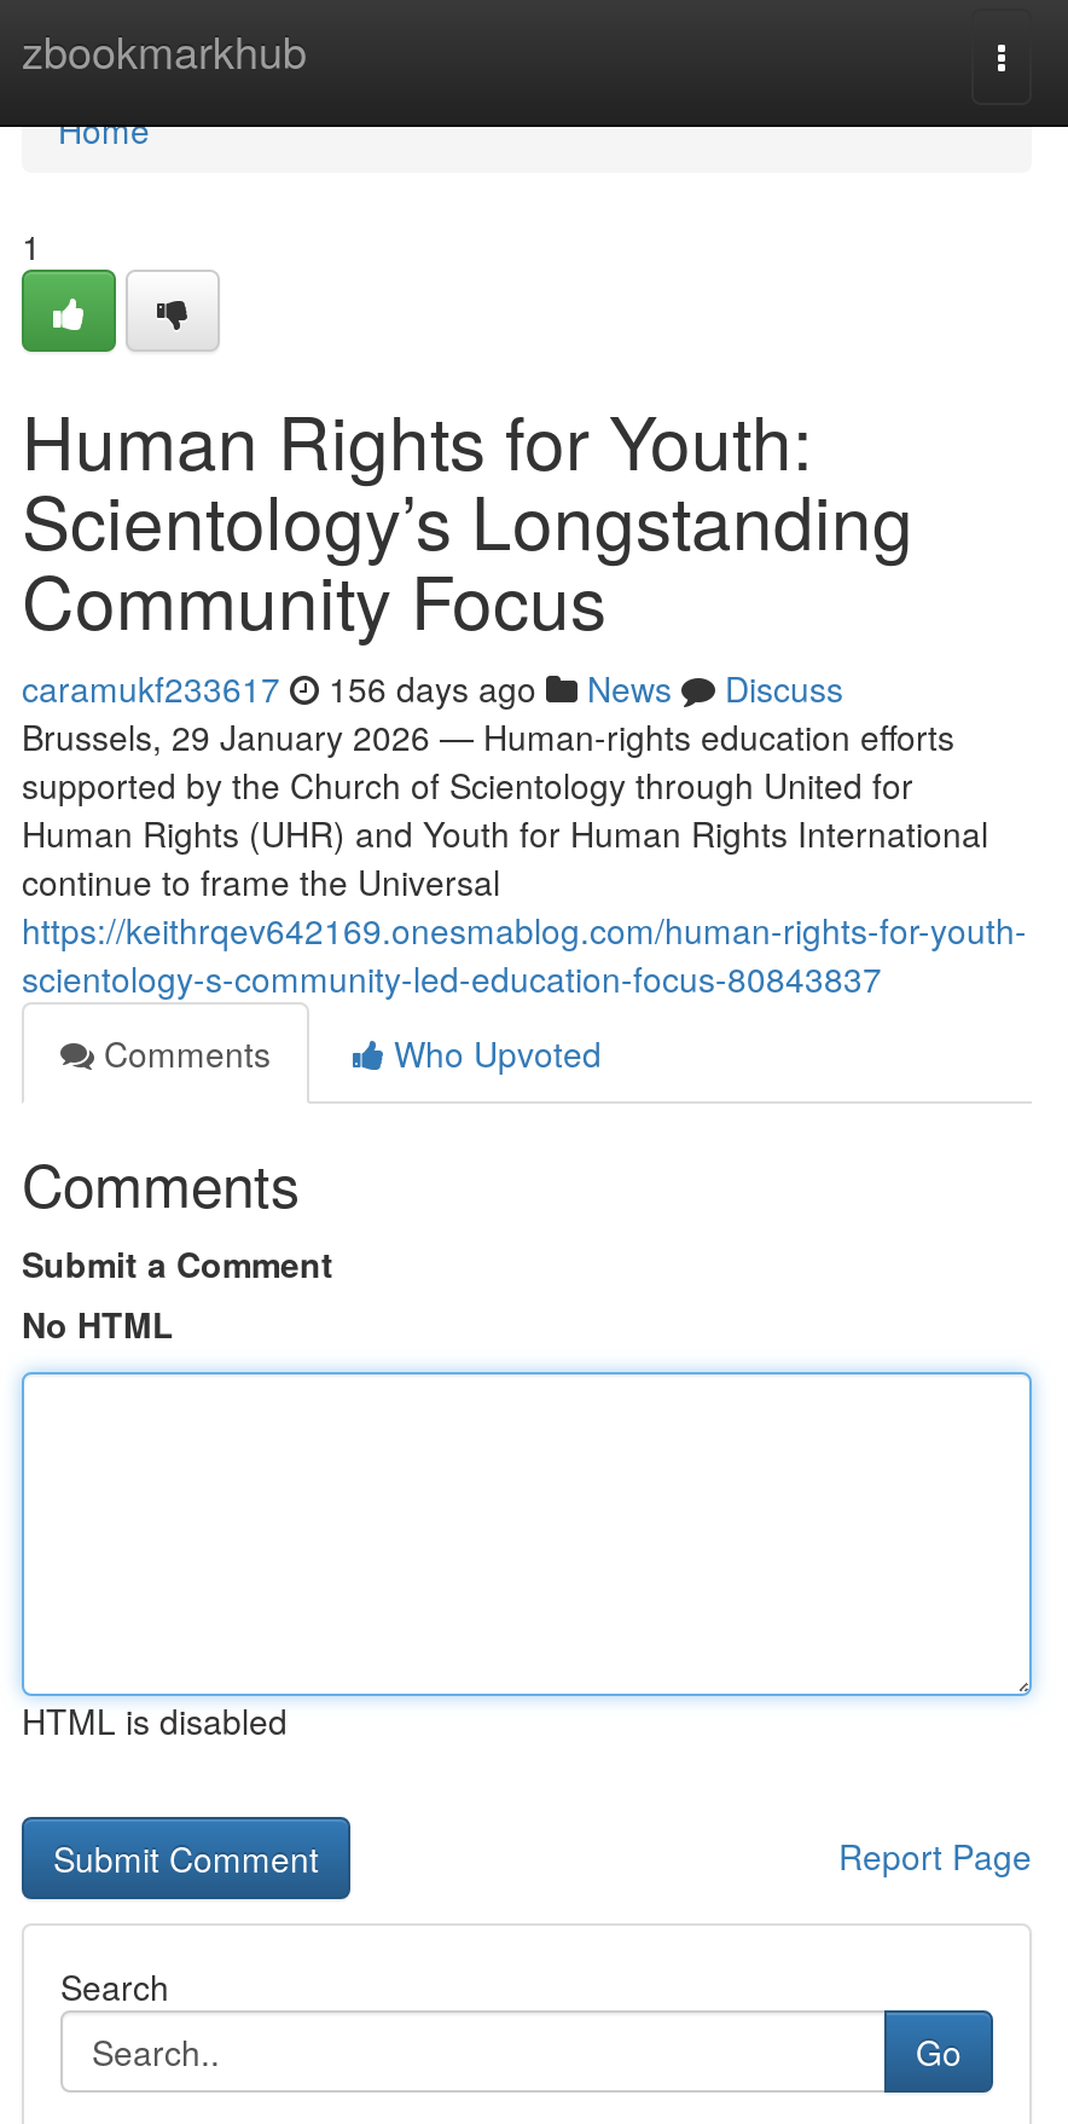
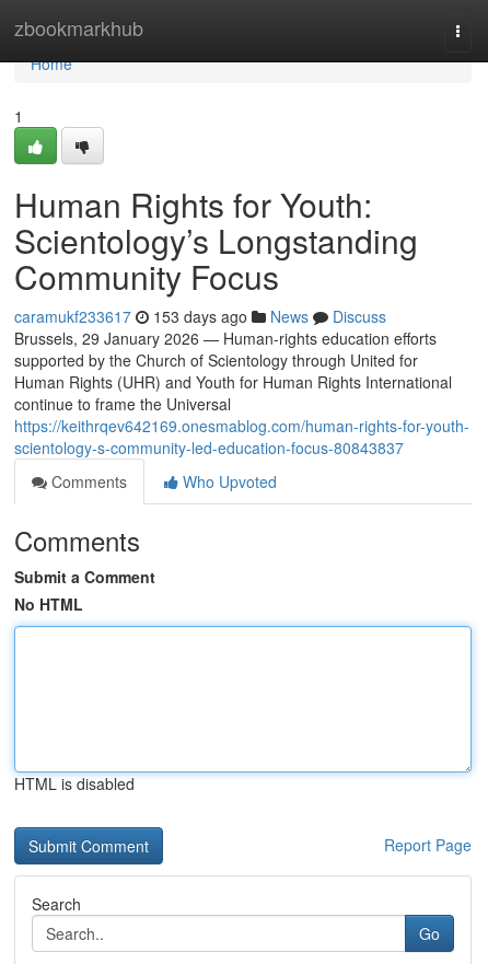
- caramukf233617 156 days ago News Discuss
+ caramukf233617 153 days ago News Discuss
